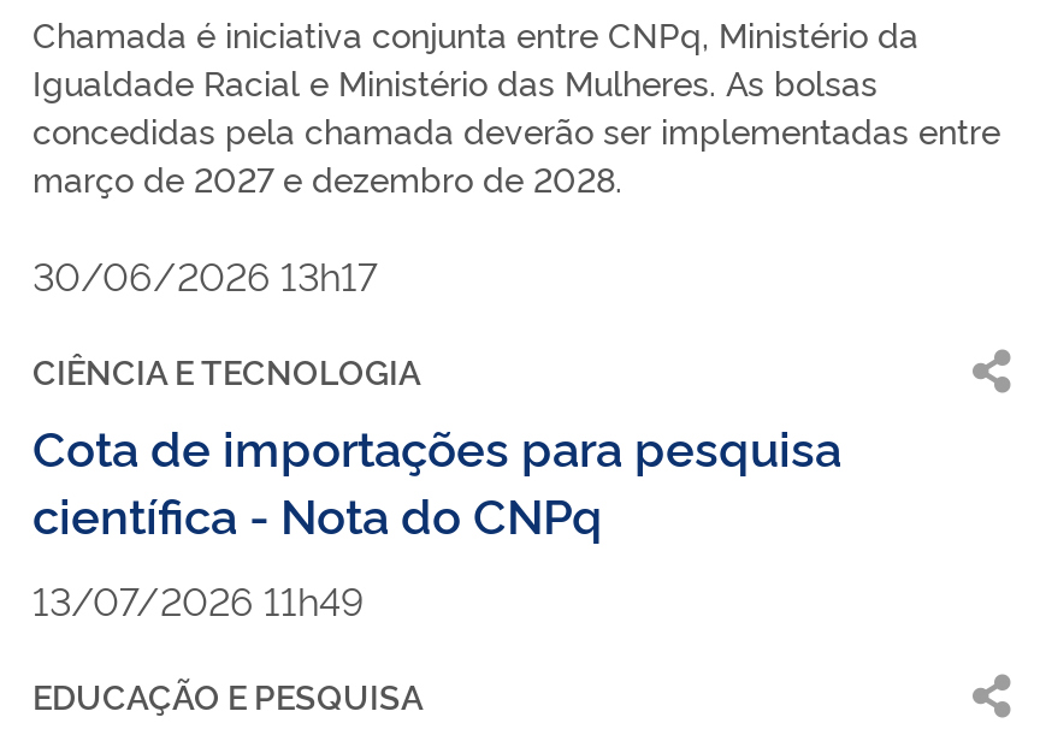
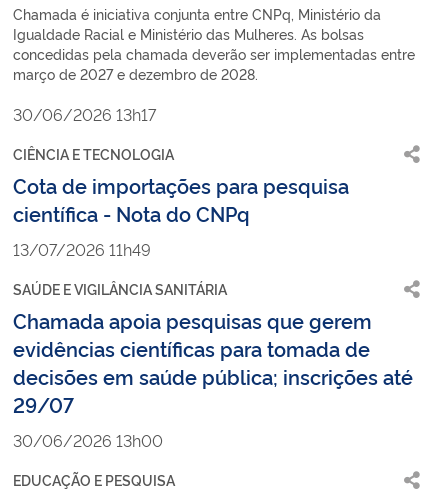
+ SAÚDE E VIGILÂNCIA SANITÁRIA
+ Chamada apoia pesquisas que gerem
+ evidências científicas para tomada de
+ decisões em saúde pública; inscrições até
+ 29/07
+ 30/06/2026 13h00
